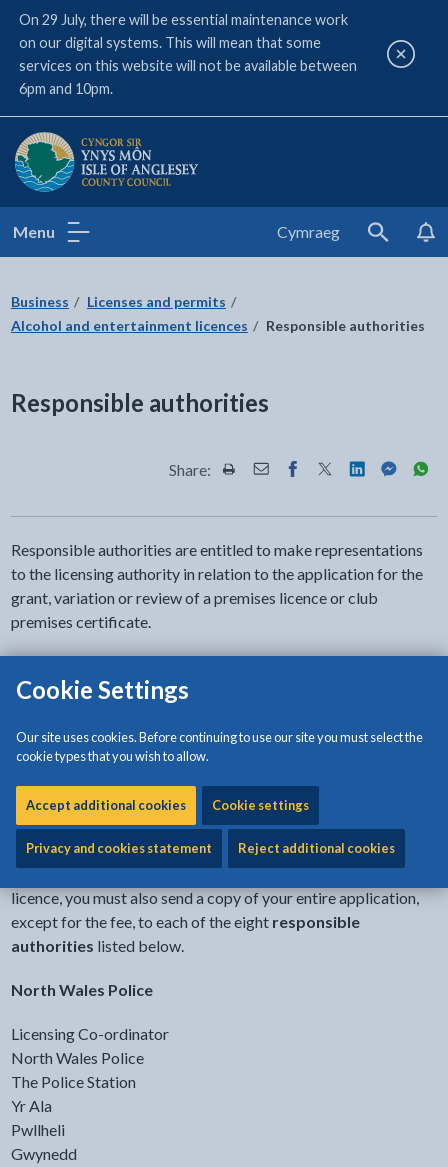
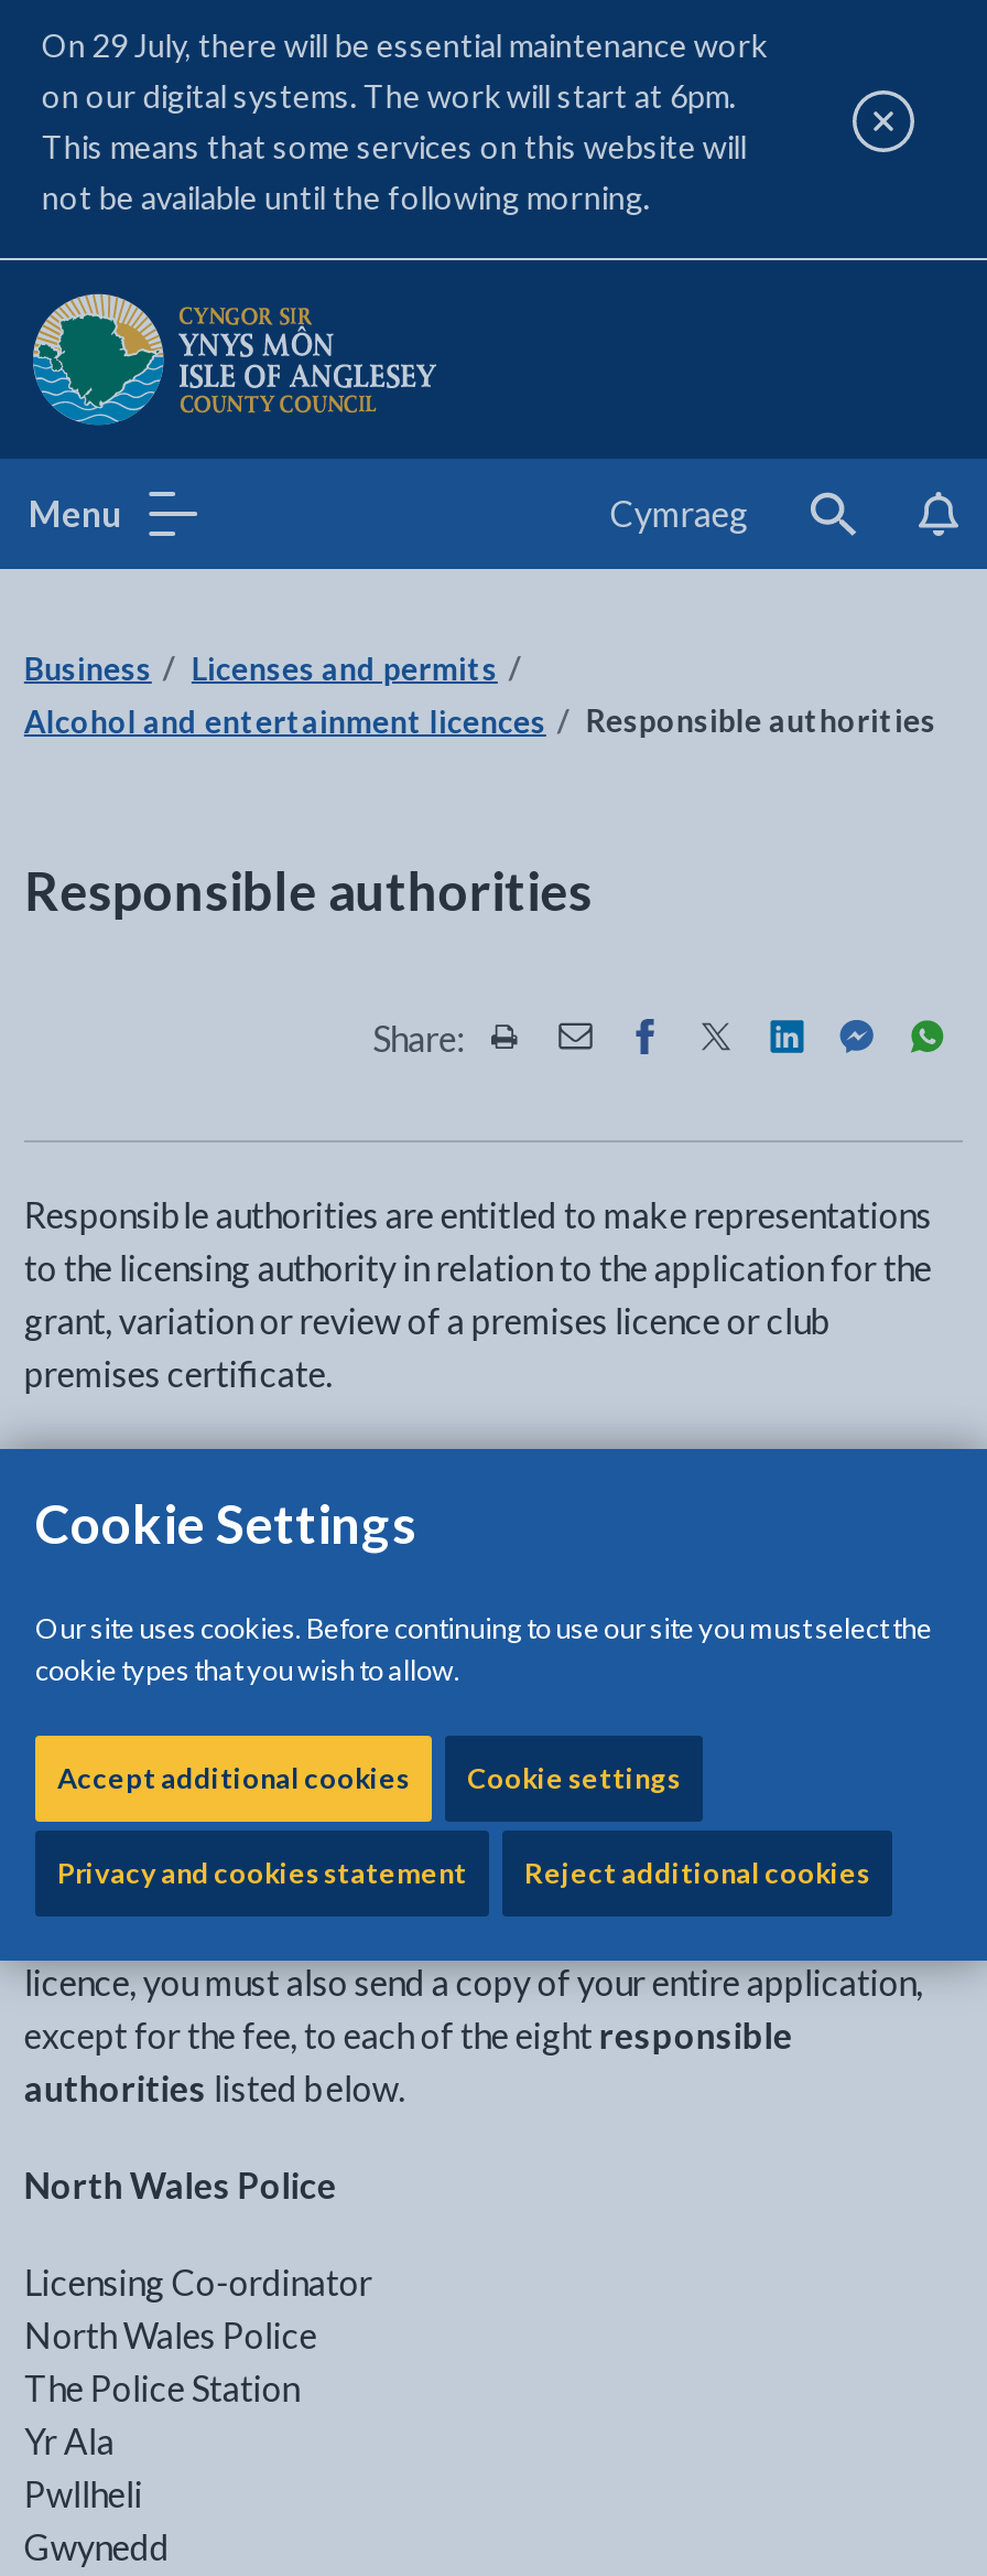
- on our digital systems. This will mean that some
- services on this website will not be available between
- 6pm and 10pm.
+ on our digital systems. The work will start at 6pm.
+ This means that some services on this website will
+ not be available until the following morning.
